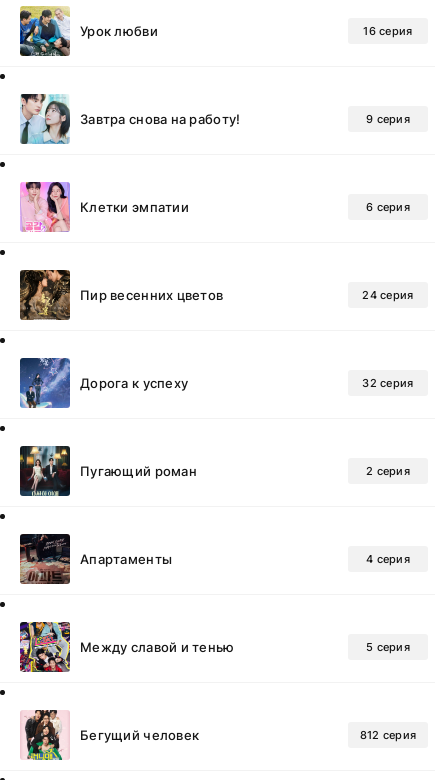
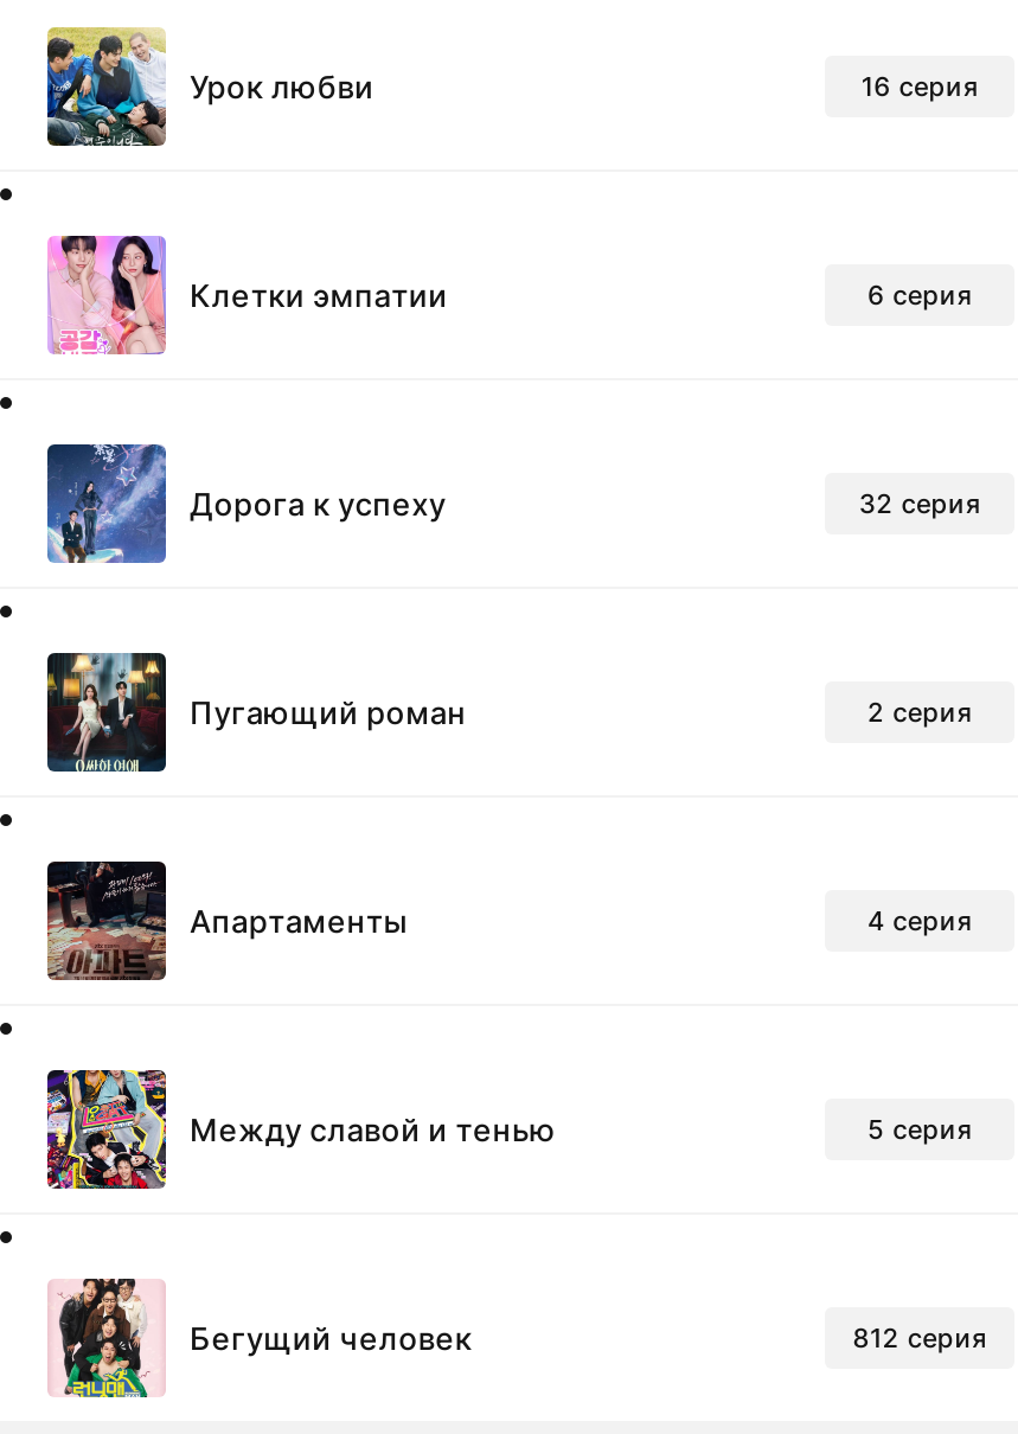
- [image]
- Завтра снова на работу!
- 9 серия

- [image]
- Пир весенних цветов
- 24 серия
